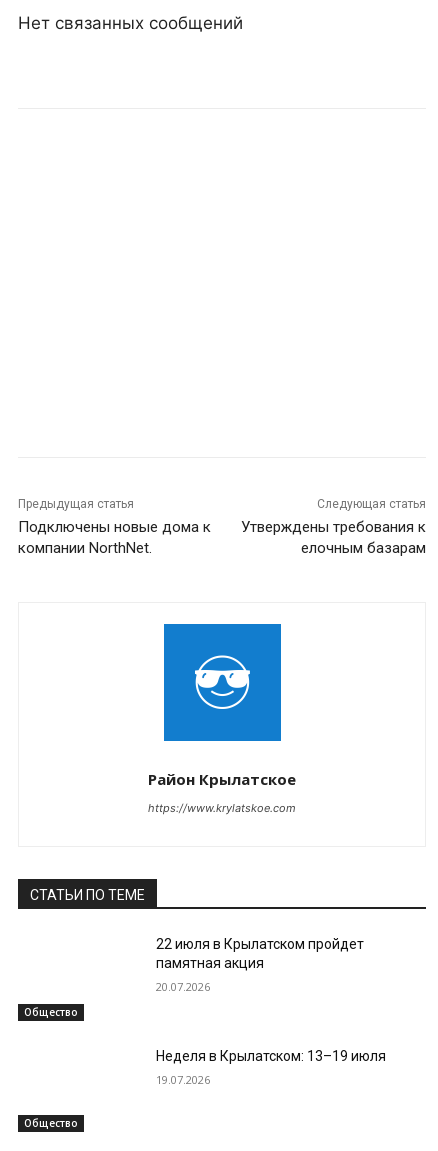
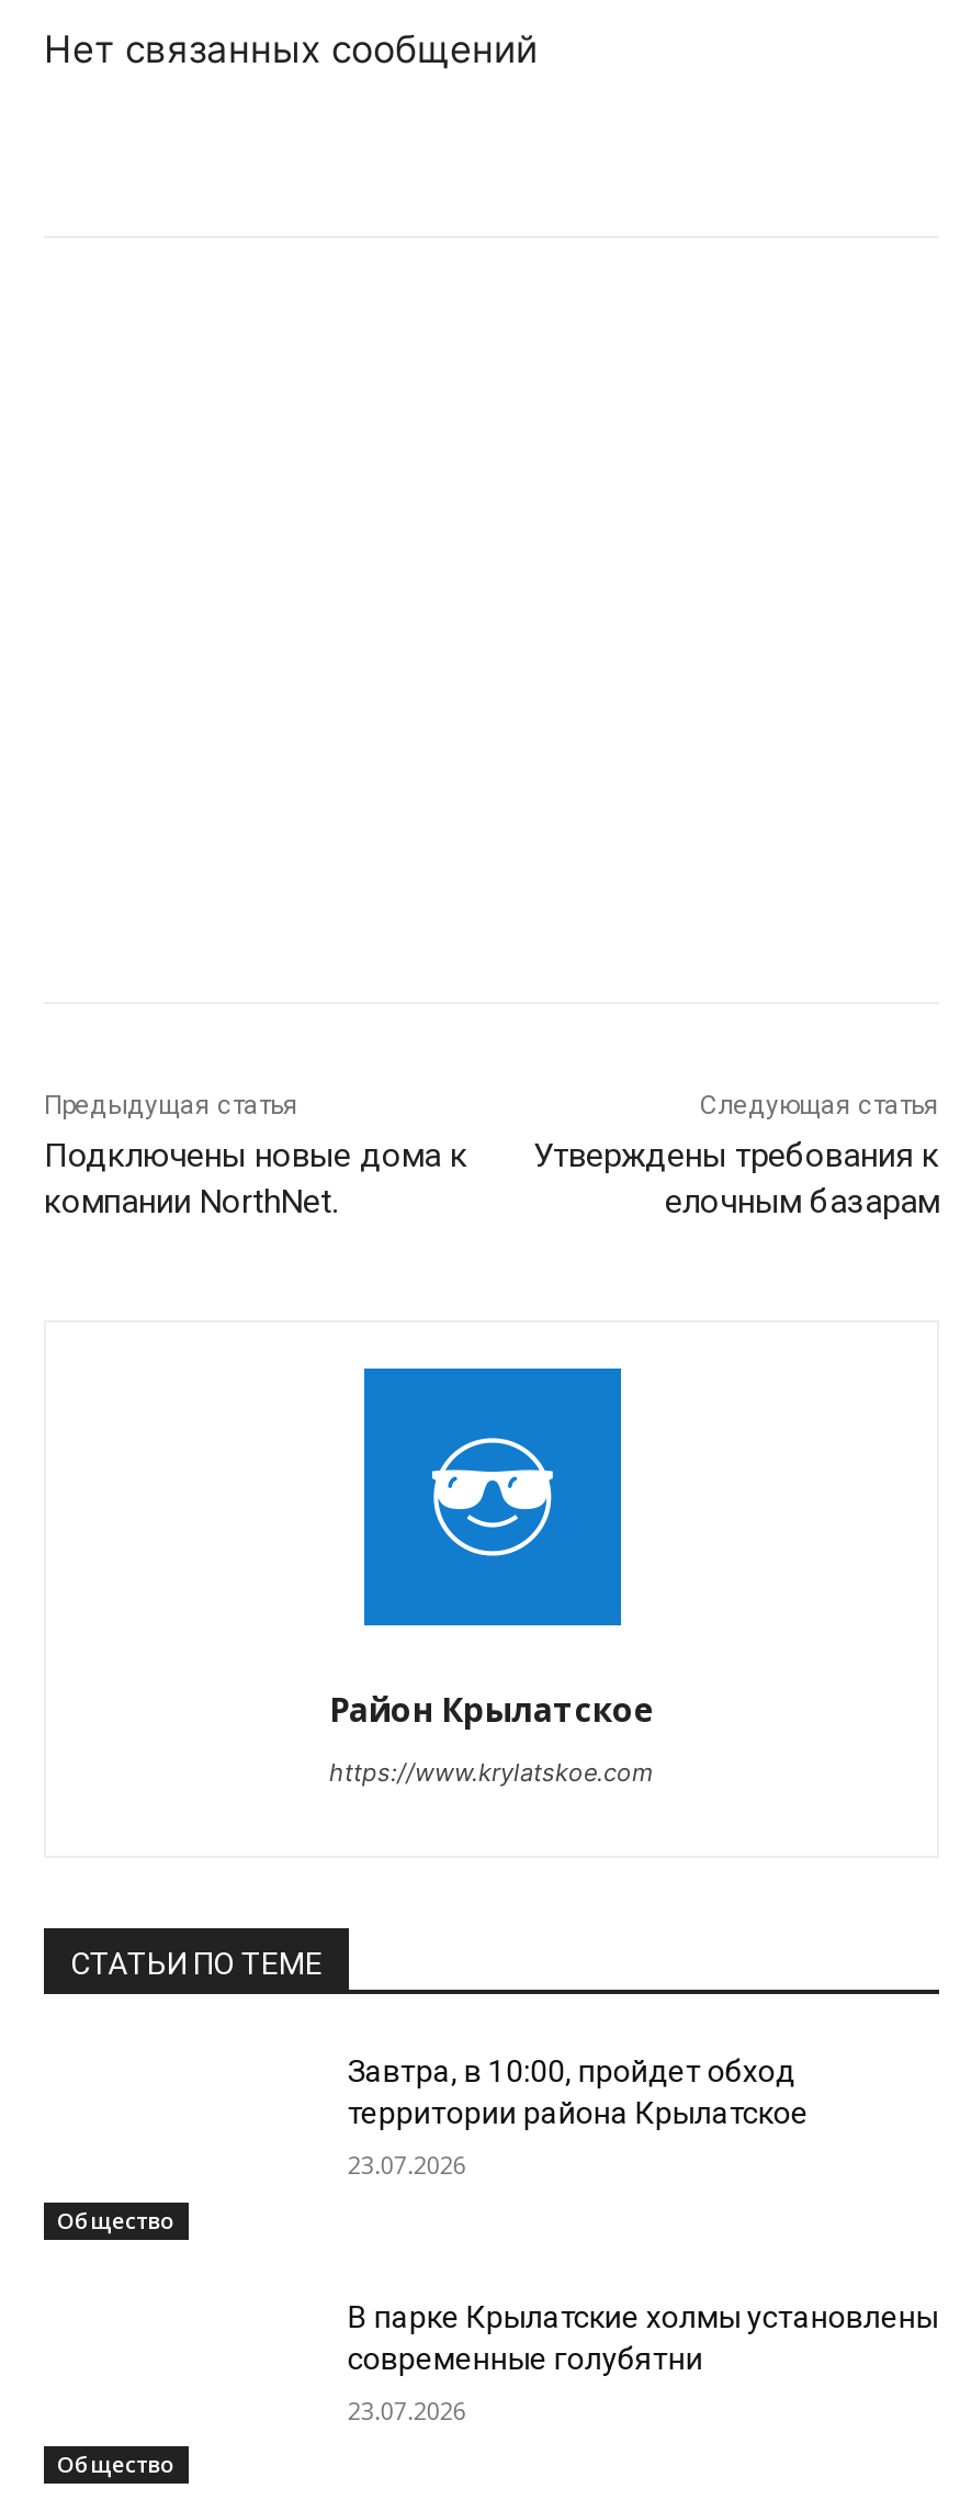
- 22 июля в Крылатском пройдет
- памятная акция
+ Завтра, в 10:00, пройдет обход
+ территории района Крылатское

- 20.07.2026
+ 23.07.2026

- Неделя в Крылатском: 13–19 июля
+ В парке Крылатские холмы установлены
+ современные голубятни

- 19.07.2026
+ 23.07.2026
